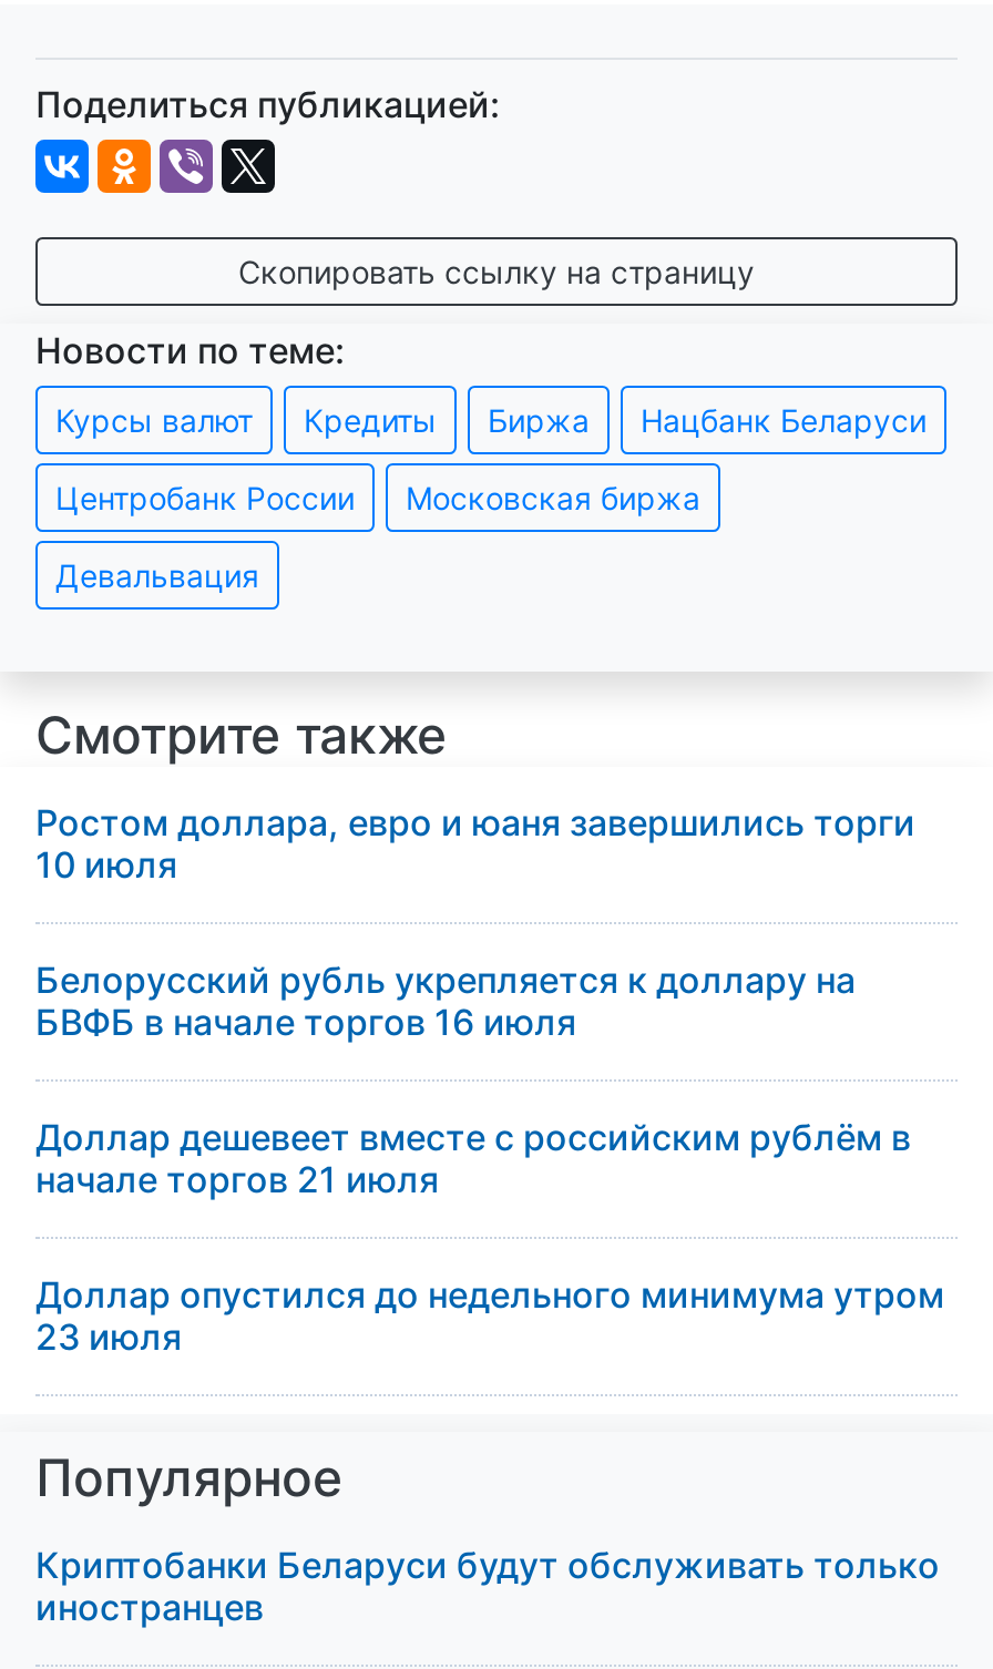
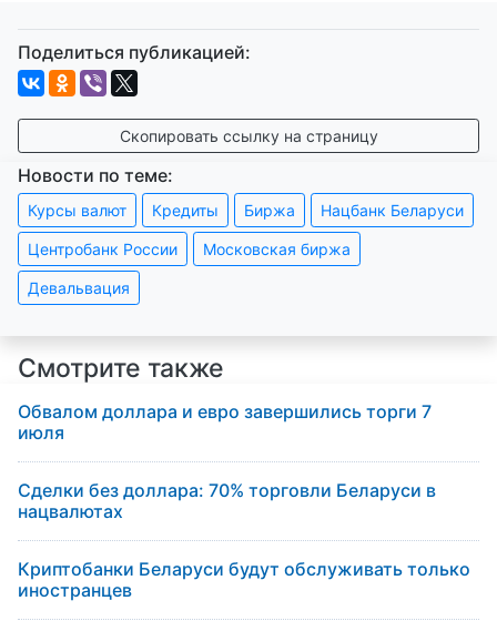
- Ростом доллара, евро и юаня завершились торги
- 10 июля
- Белорусский рубль укрепляется к доллару на
- БВФБ в начале торгов 16 июля
- Доллар дешевеет вместе с российским рублём в
- начале торгов 21 июля
- Доллар опустился до недельного минимума утром
- 23 июля
- Популярное
+ Обвалом доллара и евро завершились торги 7
+ июля
+ Сделки без доллара: 70% торговли Беларуси в
+ нацвалютах
